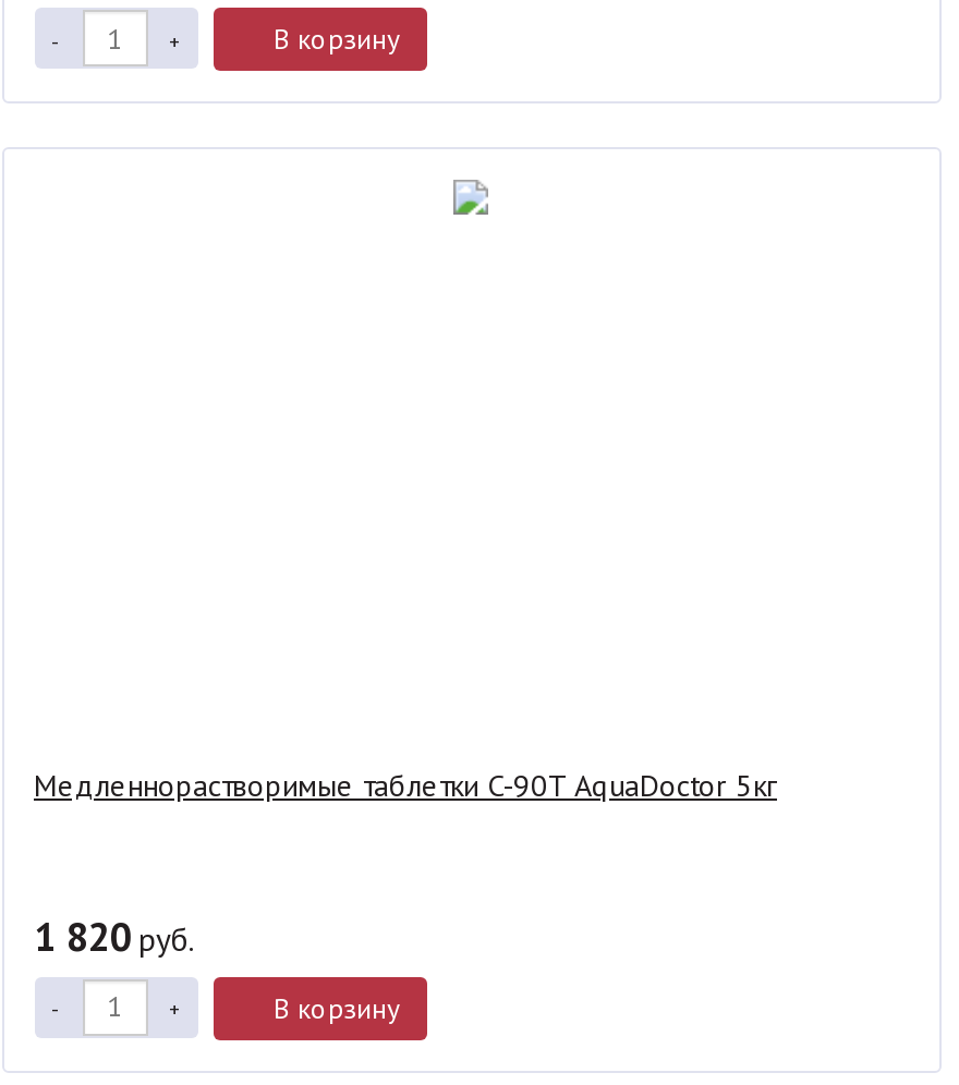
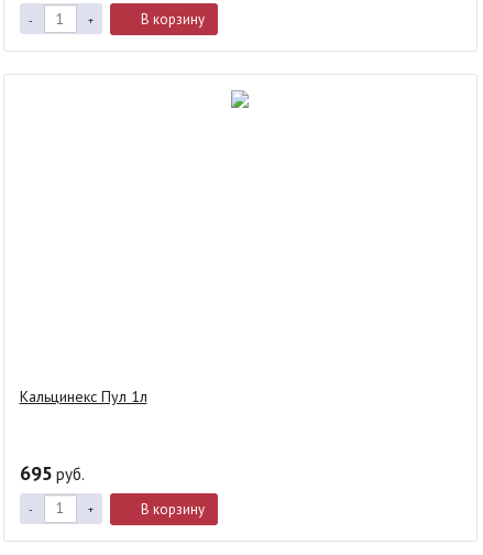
- Медленнорастворимые таблетки C-90T AquaDoctor 5кг
+ Кальцинекс Пул 1л

- 1 820 руб.
+ 695 руб.
